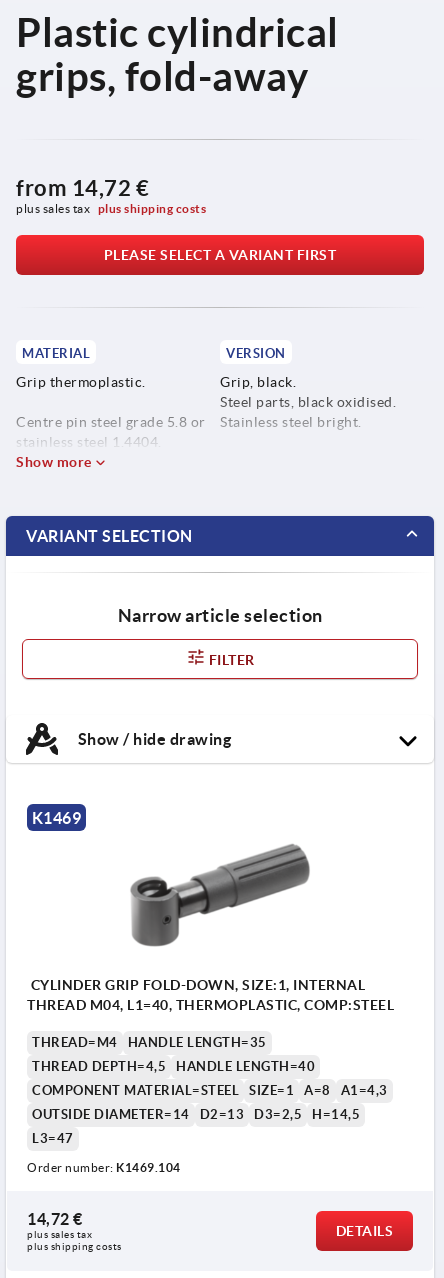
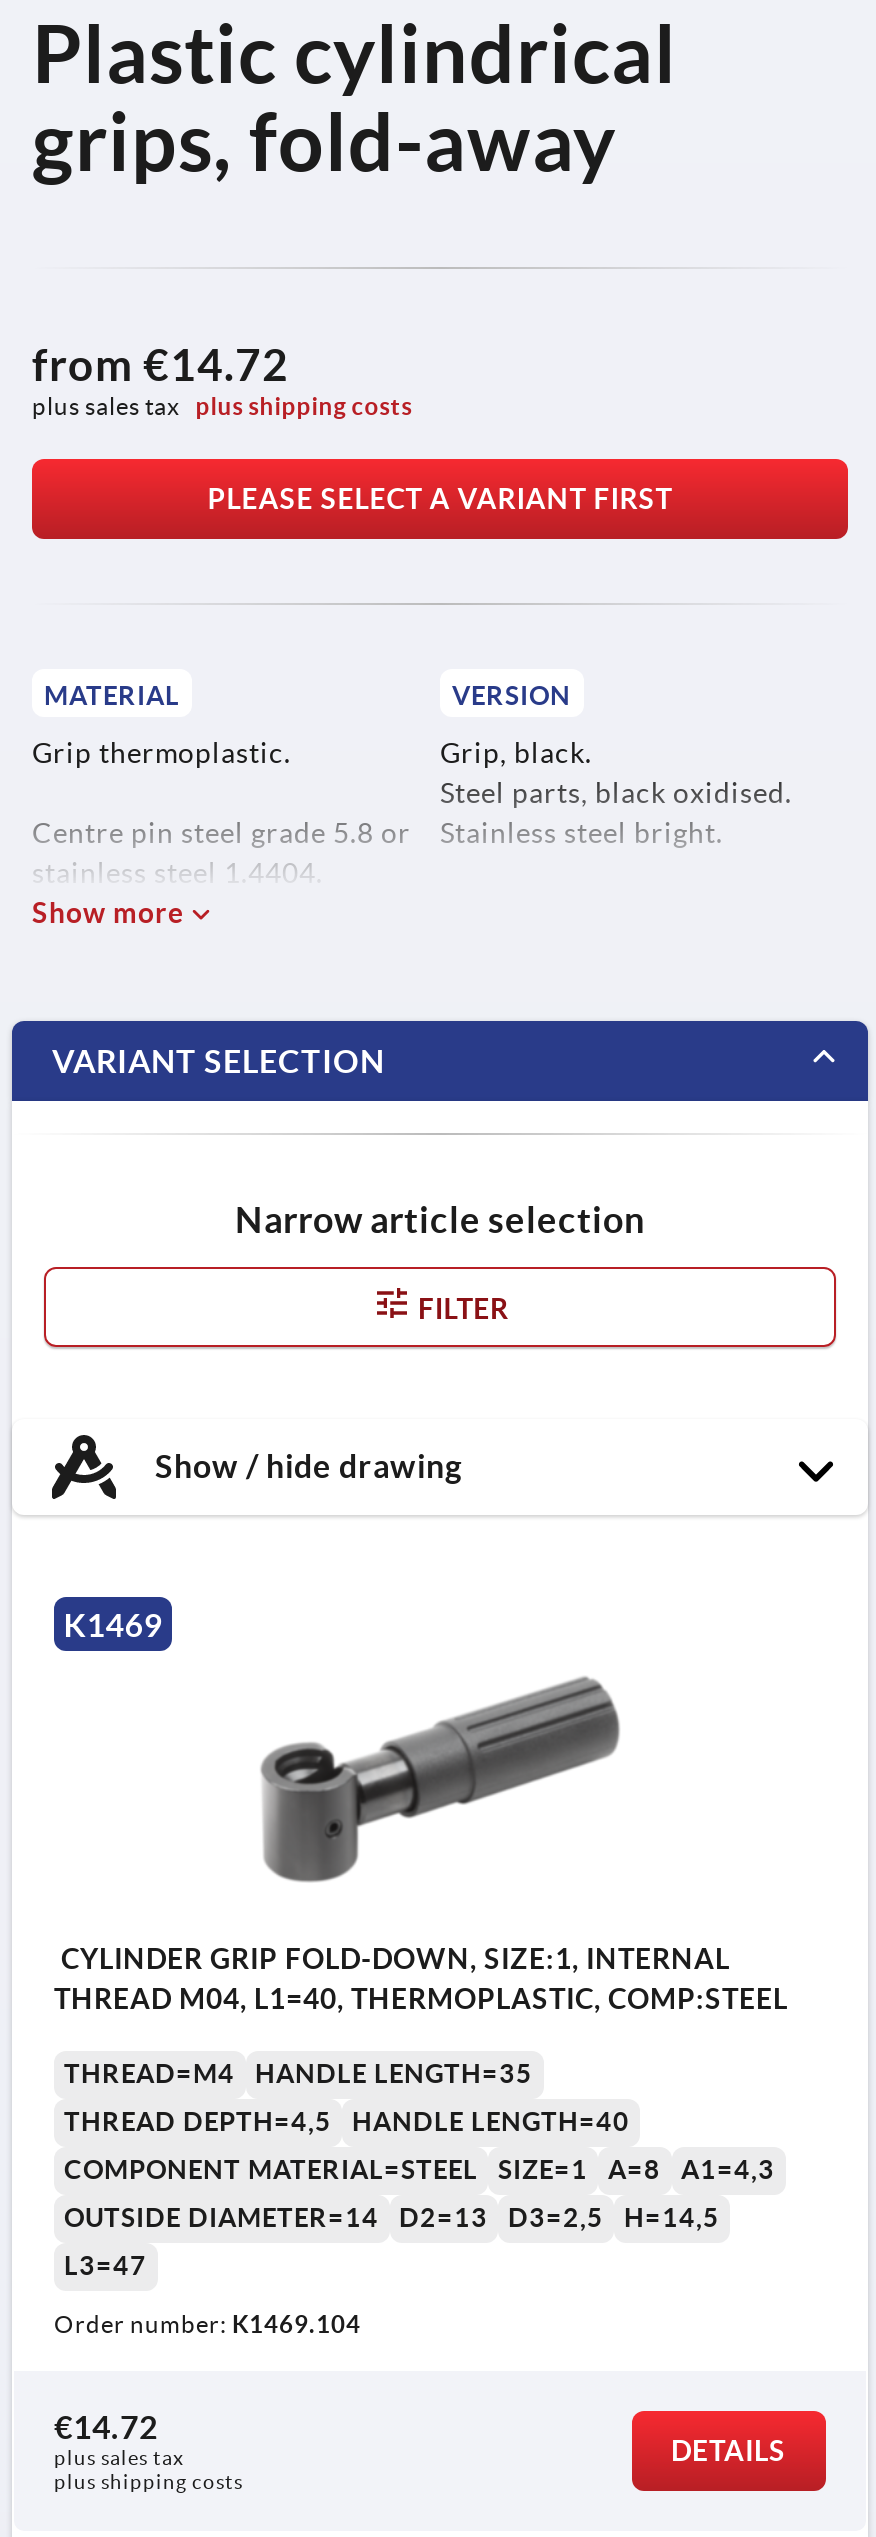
- from 14,72 €
+ from €14.72

- 14,72 €
+ €14.72
